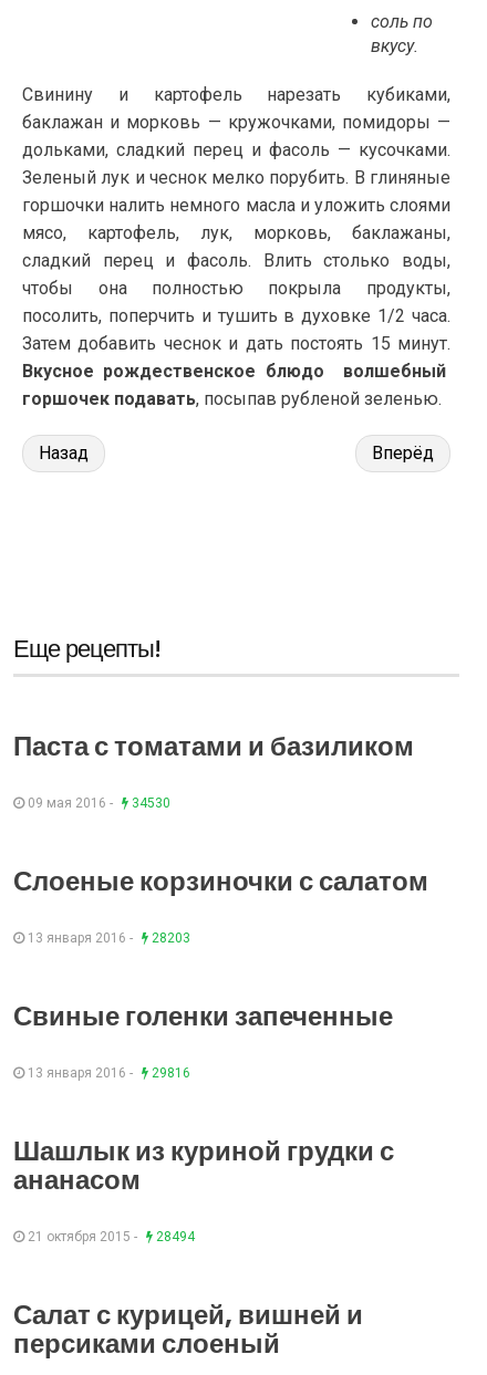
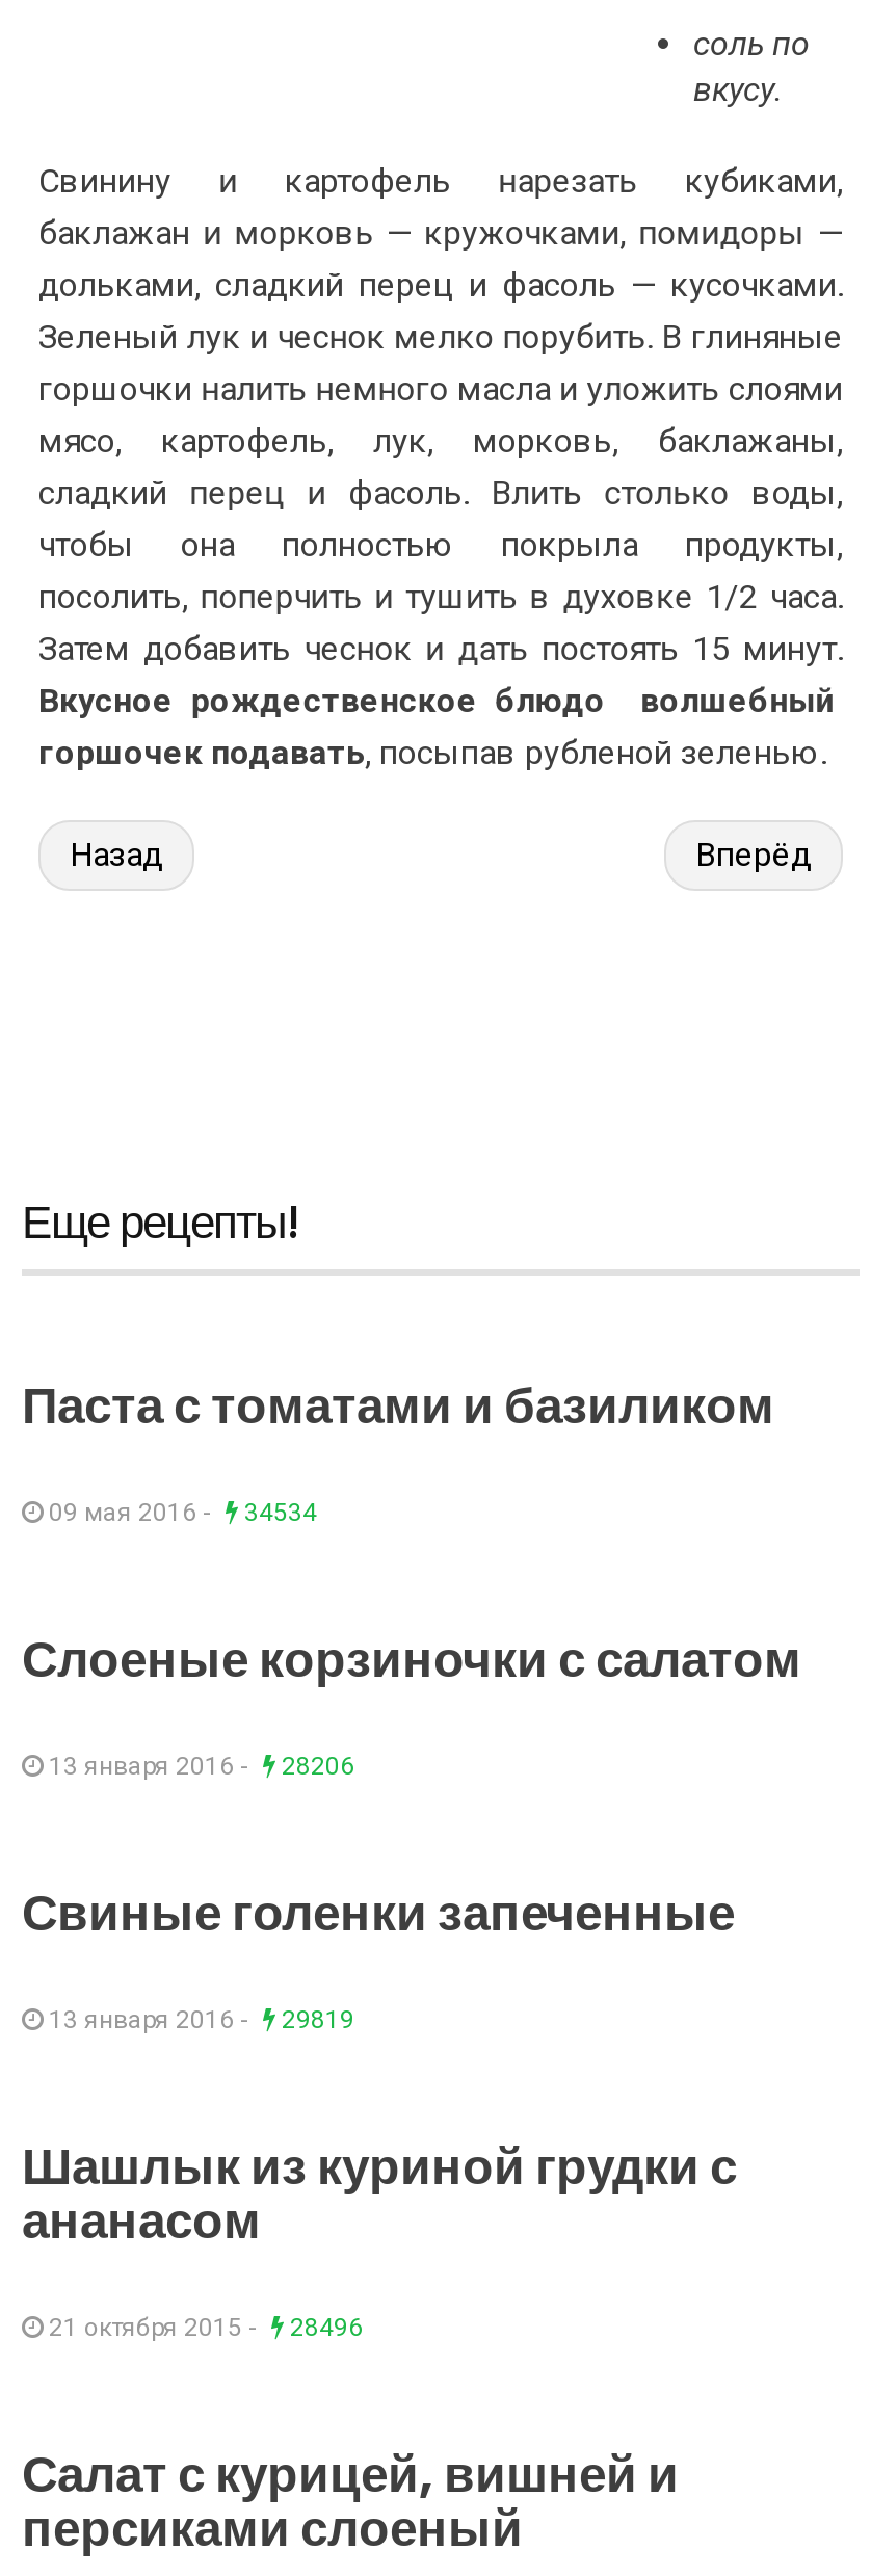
- 09 мая 2016 - 34530
+ 09 мая 2016 - 34534

- 13 января 2016 - 28203
+ 13 января 2016 - 28206

- 13 января 2016 - 29816
+ 13 января 2016 - 29819

- 21 октября 2015 - 28494
+ 21 октября 2015 - 28496
